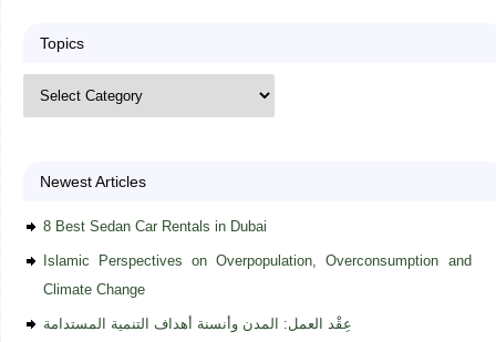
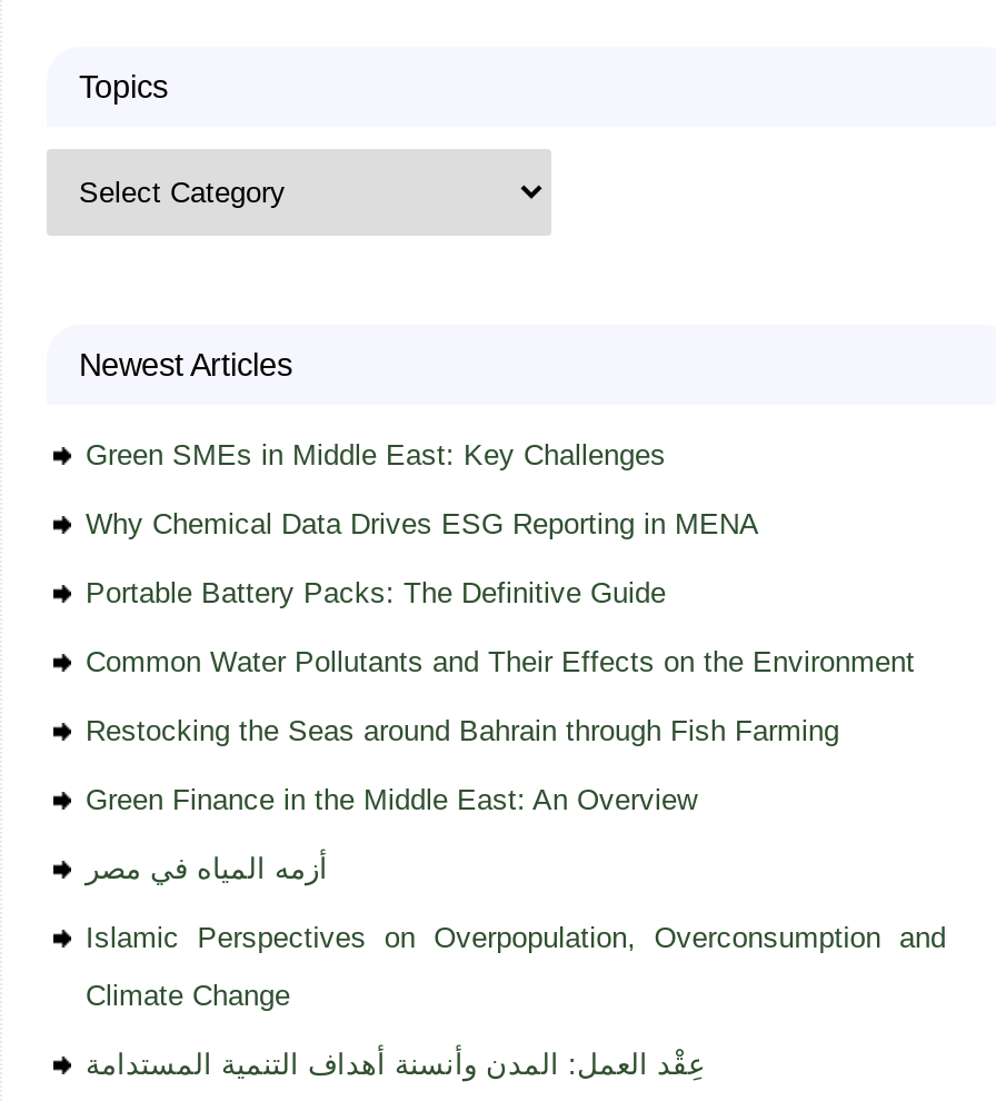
- 8 Best Sedan Car Rentals in Dubai
+ Green SMEs in Middle East: Key Challenges
+ Why Chemical Data Drives ESG Reporting in MENA
+ Portable Battery Packs: The Definitive Guide
+ Common Water Pollutants and Their Effects on the Environment
+ Restocking the Seas around Bahrain through Fish Farming
+ Green Finance in the Middle East: An Overview
+ أزمه المياه في مصر
